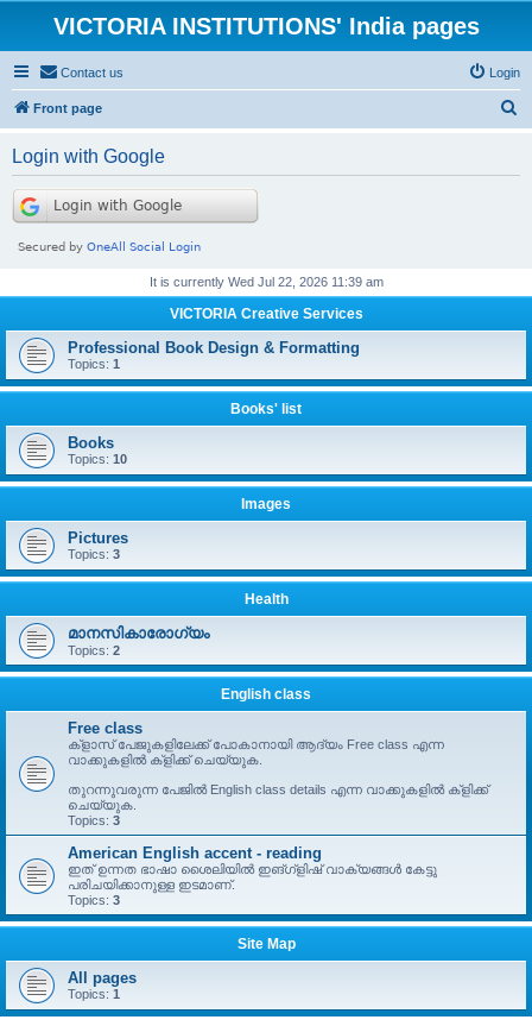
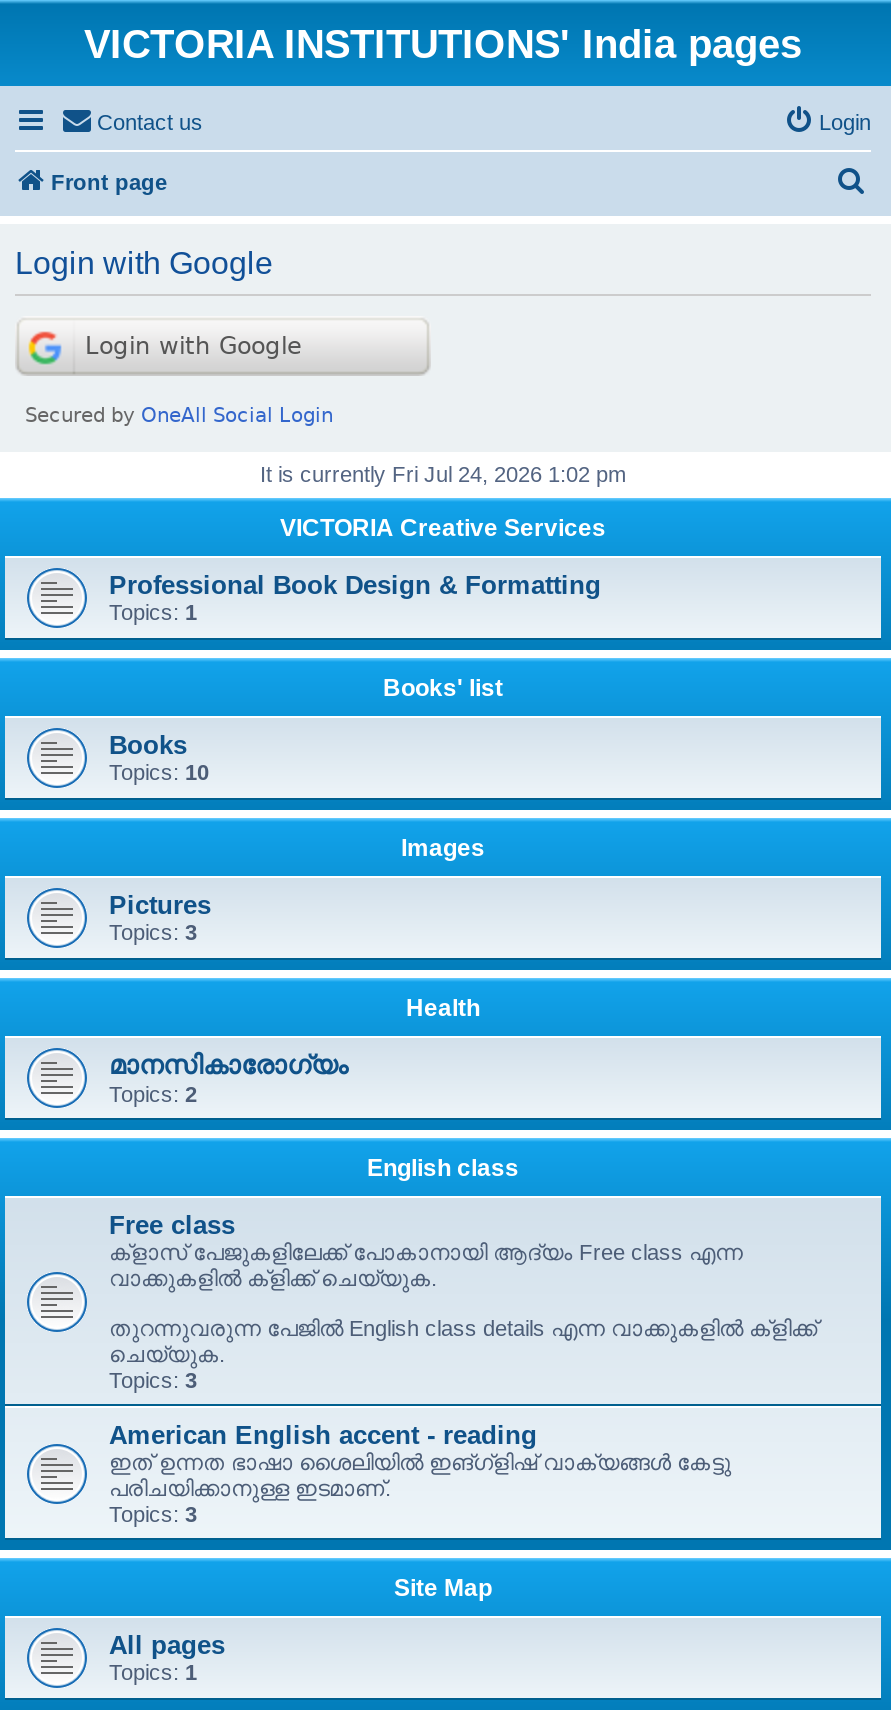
- It is currently Wed Jul 22, 2026 11:39 am
+ It is currently Fri Jul 24, 2026 1:02 pm
